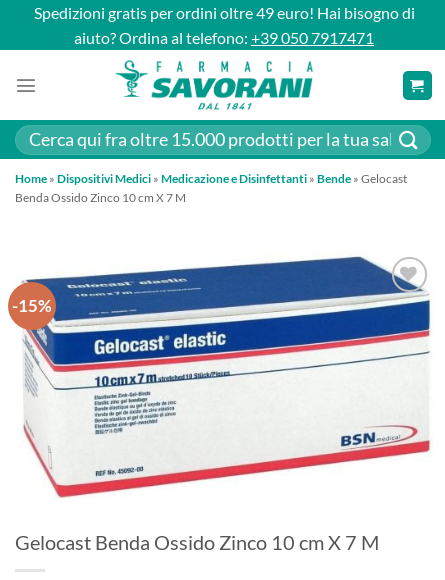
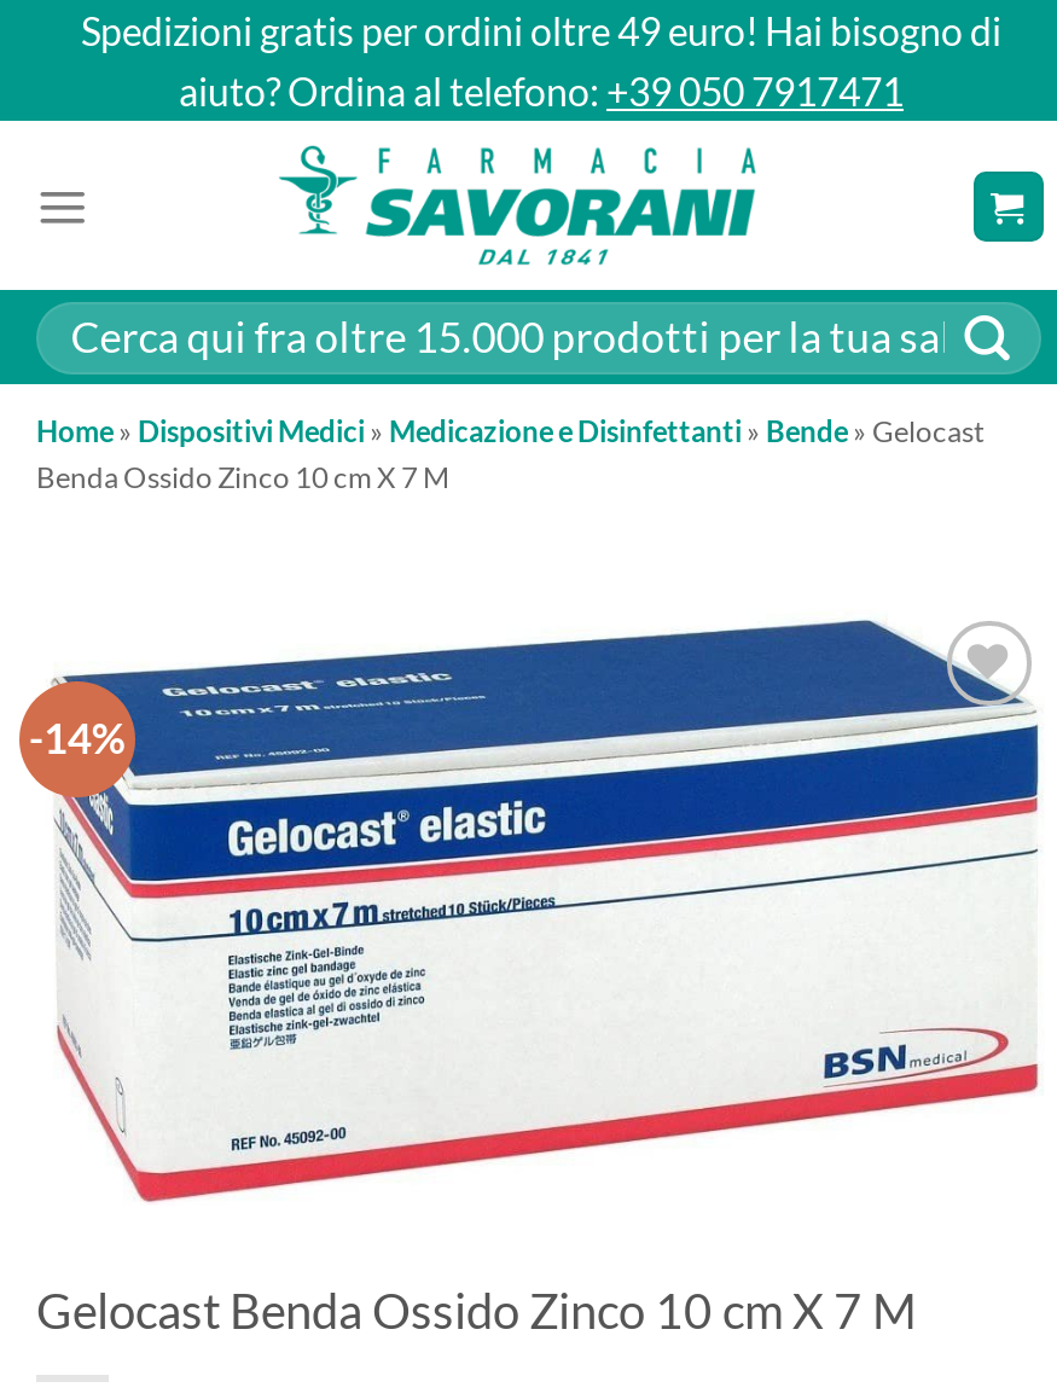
- -15%
+ -14%
